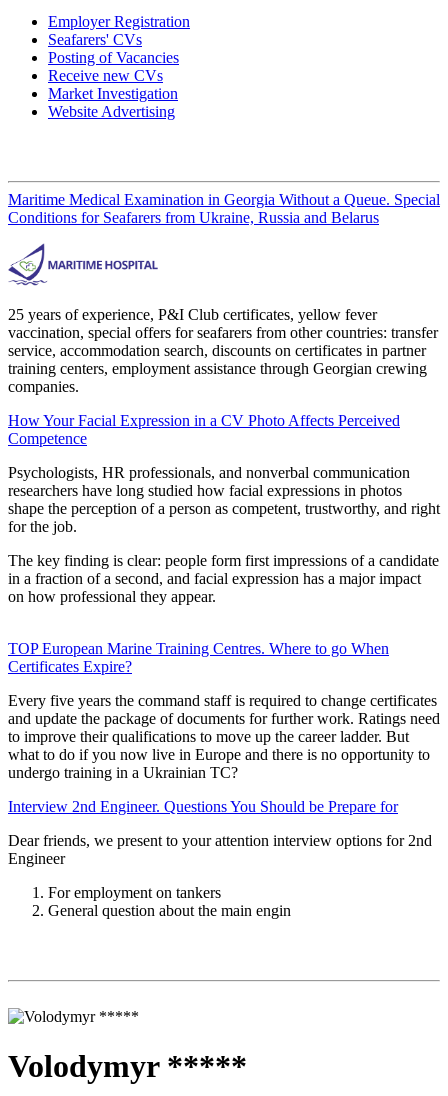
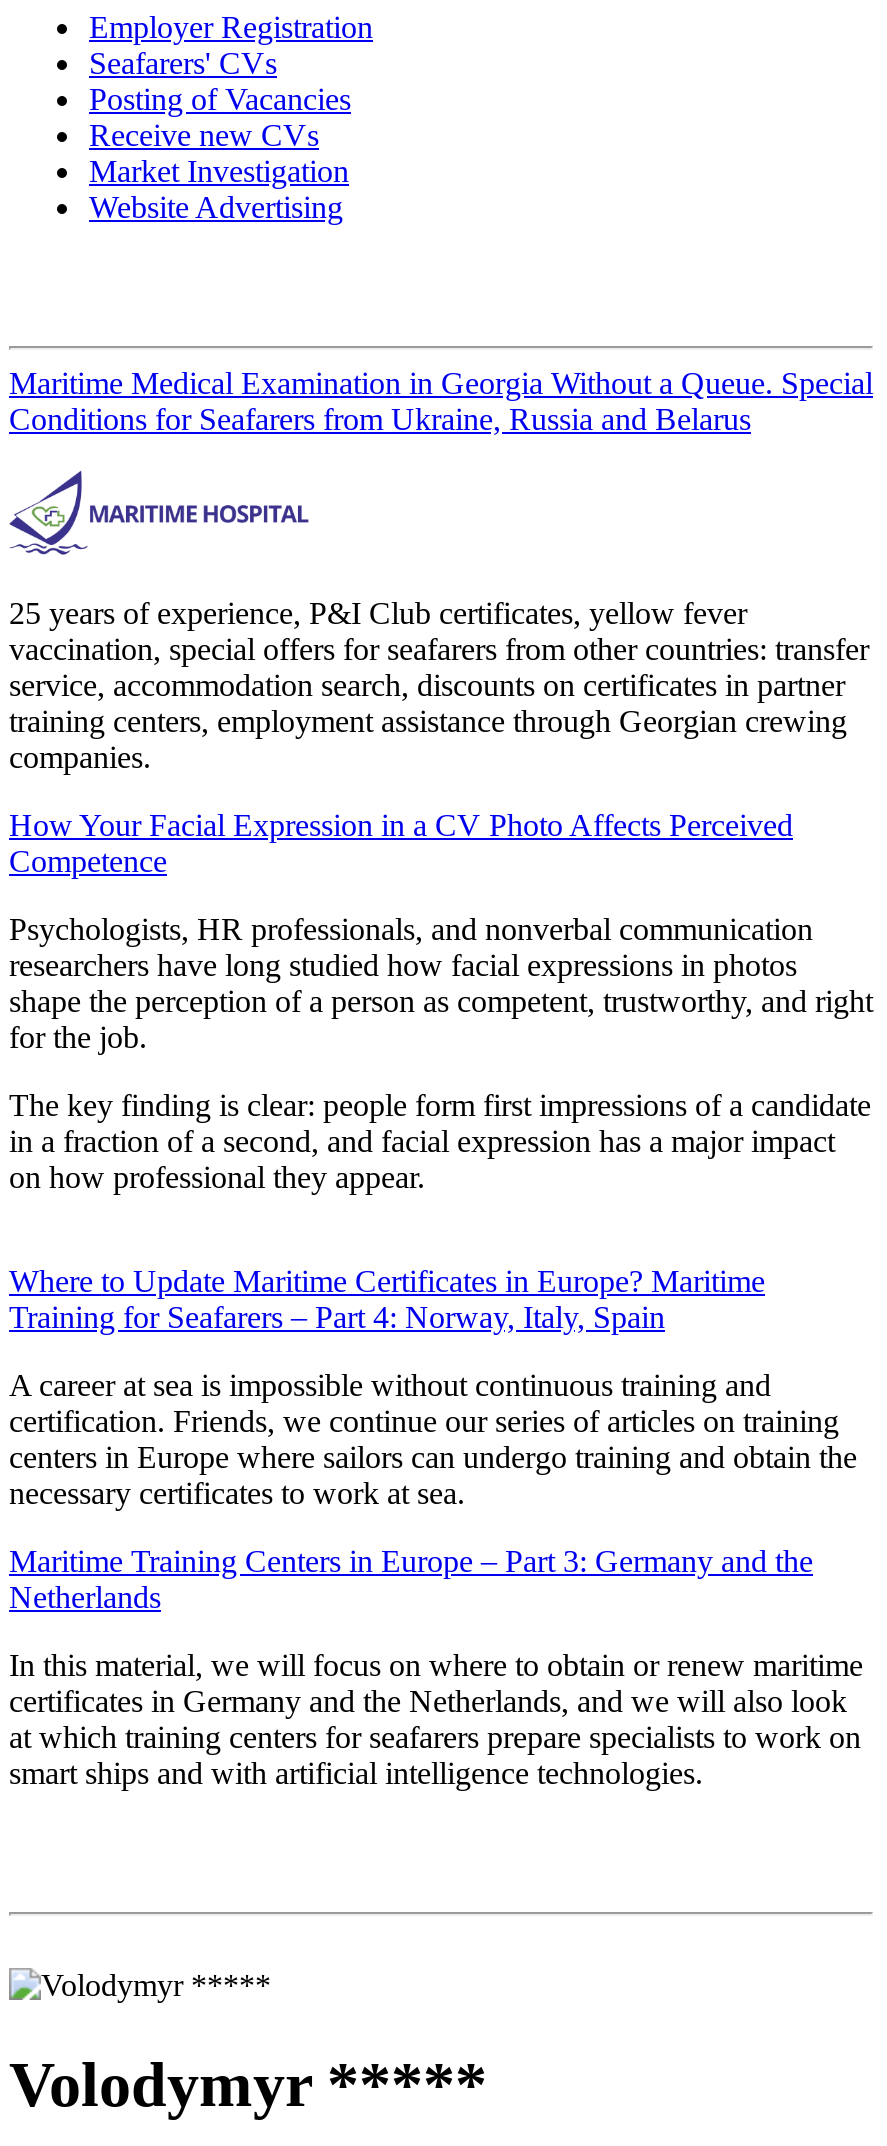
- TOP European Marine Training Centres. Where to go When
- Certificates Expire?
- Every five years the command staff is required to change certificates
- and update the package of documents for further work. Ratings need
- to improve their qualifications to move up the career ladder. But
- what to do if you now live in Europe and there is no opportunity to
- undergo training in a Ukrainian TC?
- Interview 2nd Engineer. Questions You Should be Prepare for
- Dear friends, we present to your attention interview options for 2nd
- Engineer
- For employment on tankers
- General question about the main engin
+ Where to Update Maritime Certificates in Europe? Maritime
+ Training for Seafarers – Part 4: Norway, Italy, Spain
+ A career at sea is impossible without continuous training and
+ certification. Friends, we continue our series of articles on training
+ centers in Europe where sailors can undergo training and obtain the
+ necessary certificates to work at sea.
+ Maritime Training Centers in Europe – Part 3: Germany and the
+ Netherlands
+ In this material, we will focus on where to obtain or renew maritime
+ certificates in Germany and the Netherlands, and we will also look
+ at which training centers for seafarers prepare specialists to work on
+ smart ships and with artificial intelligence technologies.
